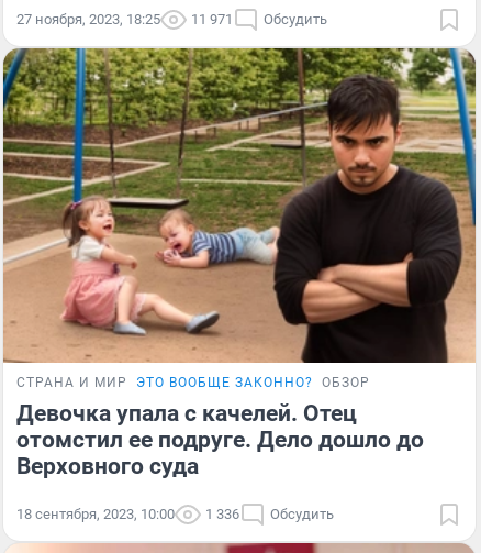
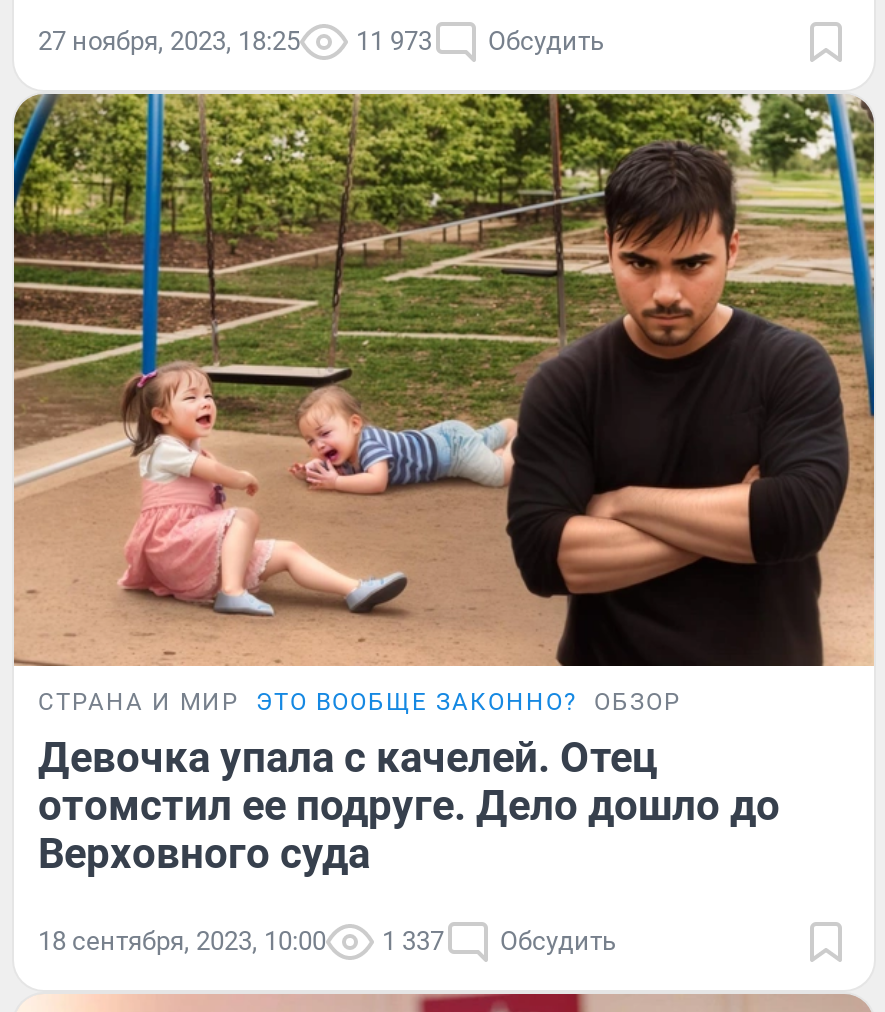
- 27 ноября, 2023, 18:25 11 971 Обсудить
+ 27 ноября, 2023, 18:25 11 973 Обсудить

- 18 сентября, 2023, 10:00 1 336 Обсудить
+ 18 сентября, 2023, 10:00 1 337 Обсудить
